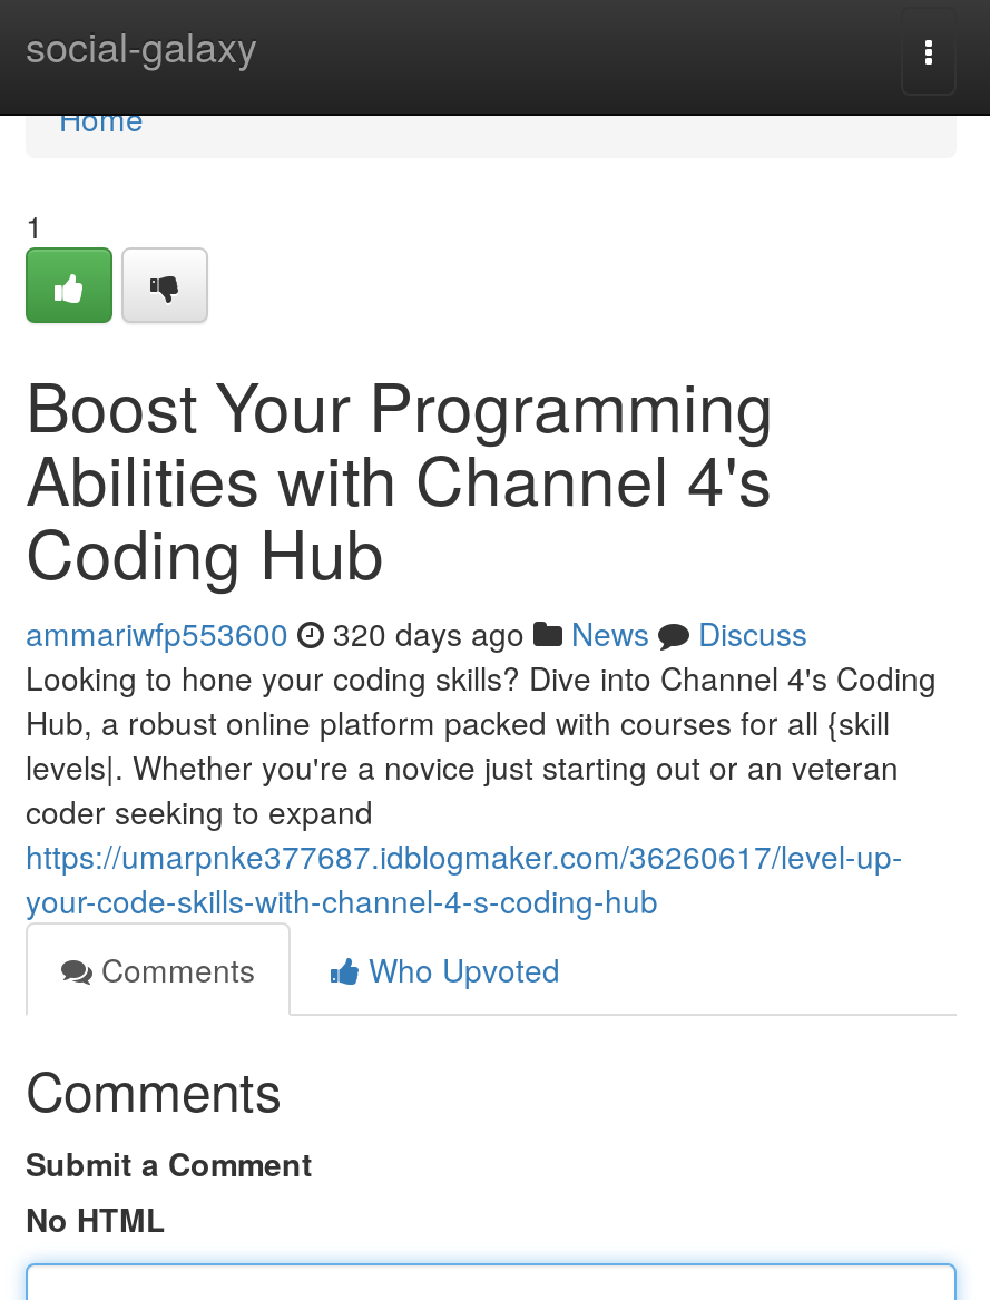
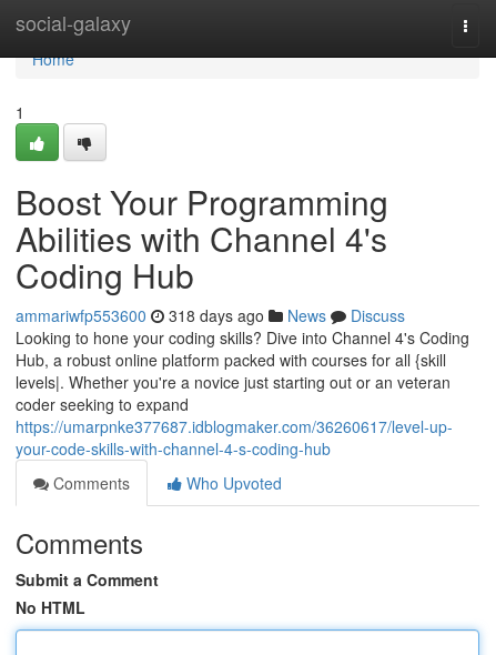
- ammariwfp553600 320 days ago News Discuss
+ ammariwfp553600 318 days ago News Discuss
